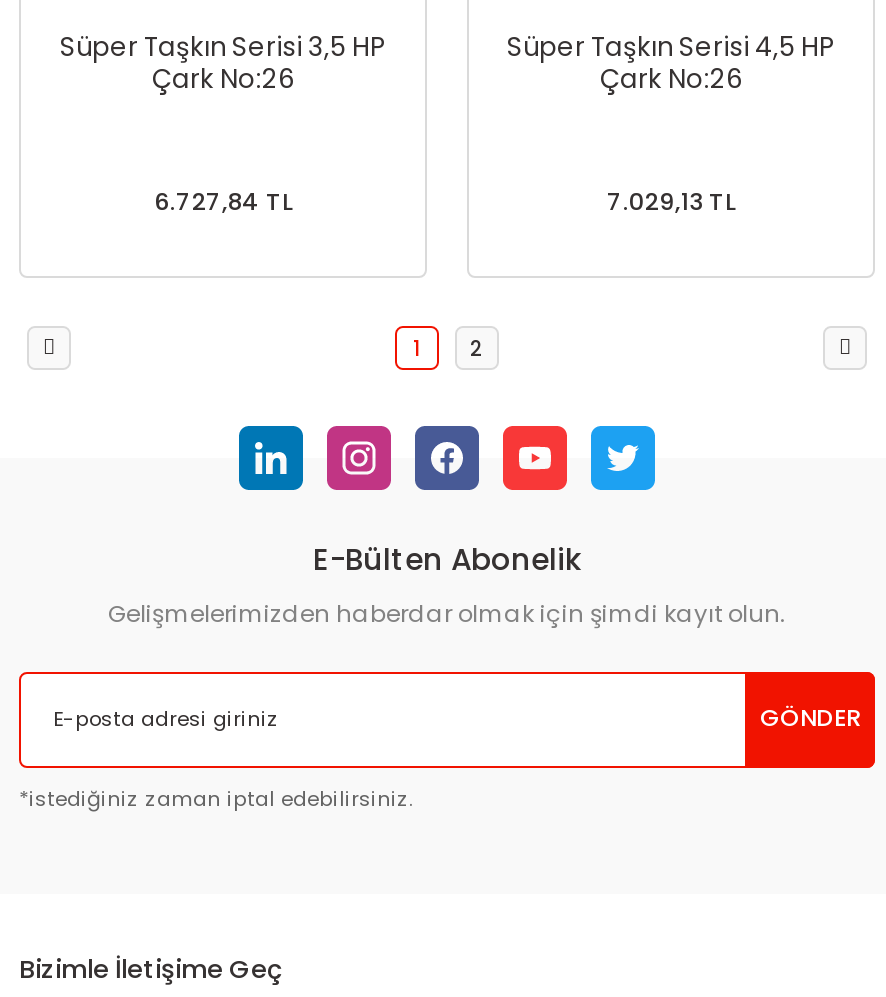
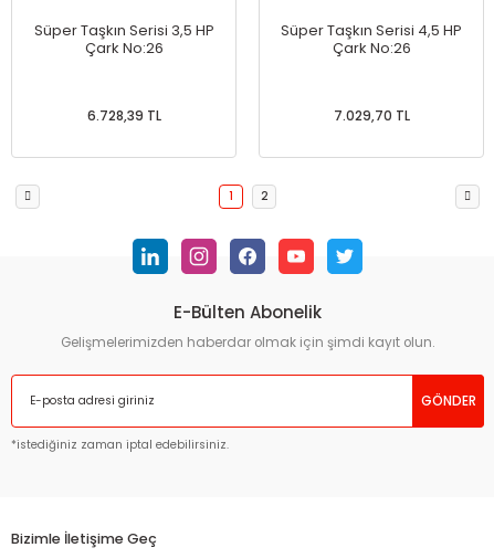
- 6.727,84 TL
+ 6.728,39 TL

- 7.029,13 TL
+ 7.029,70 TL
